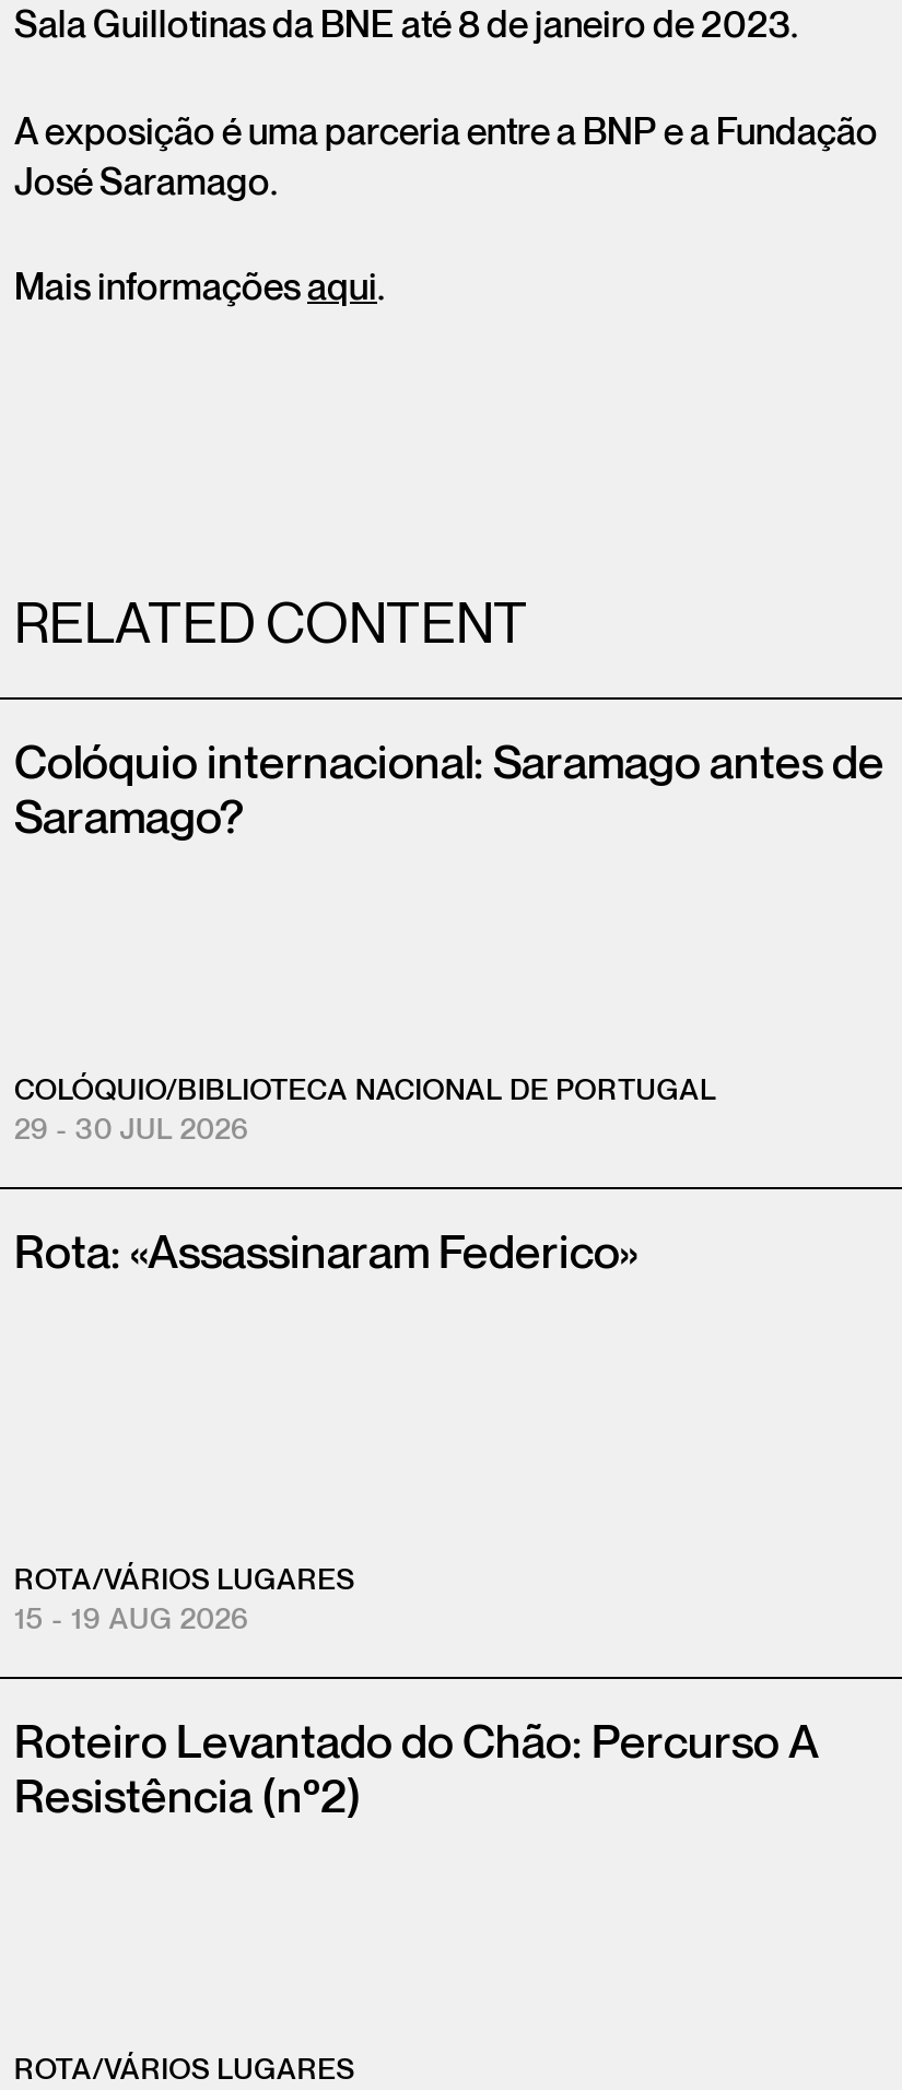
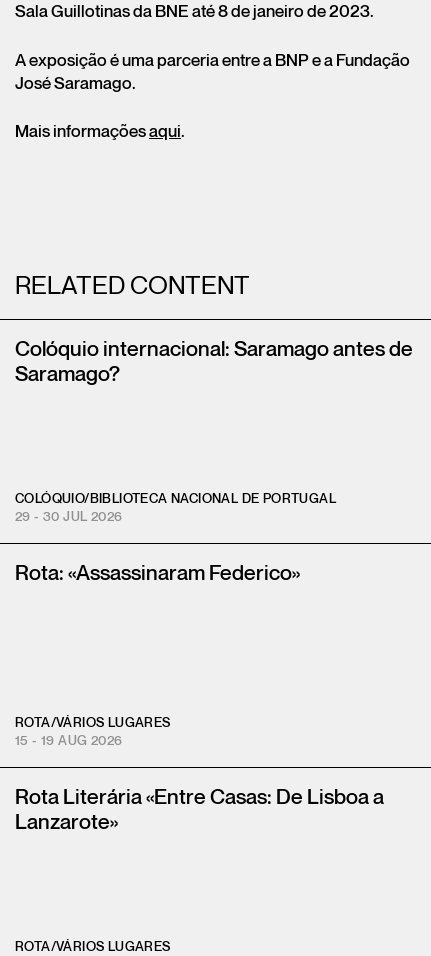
- Roteiro Levantado do Chão: Percurso A
- Resistência (nº2)
+ Rota Literária «Entre Casas: De Lisboa a
+ Lanzarote»
